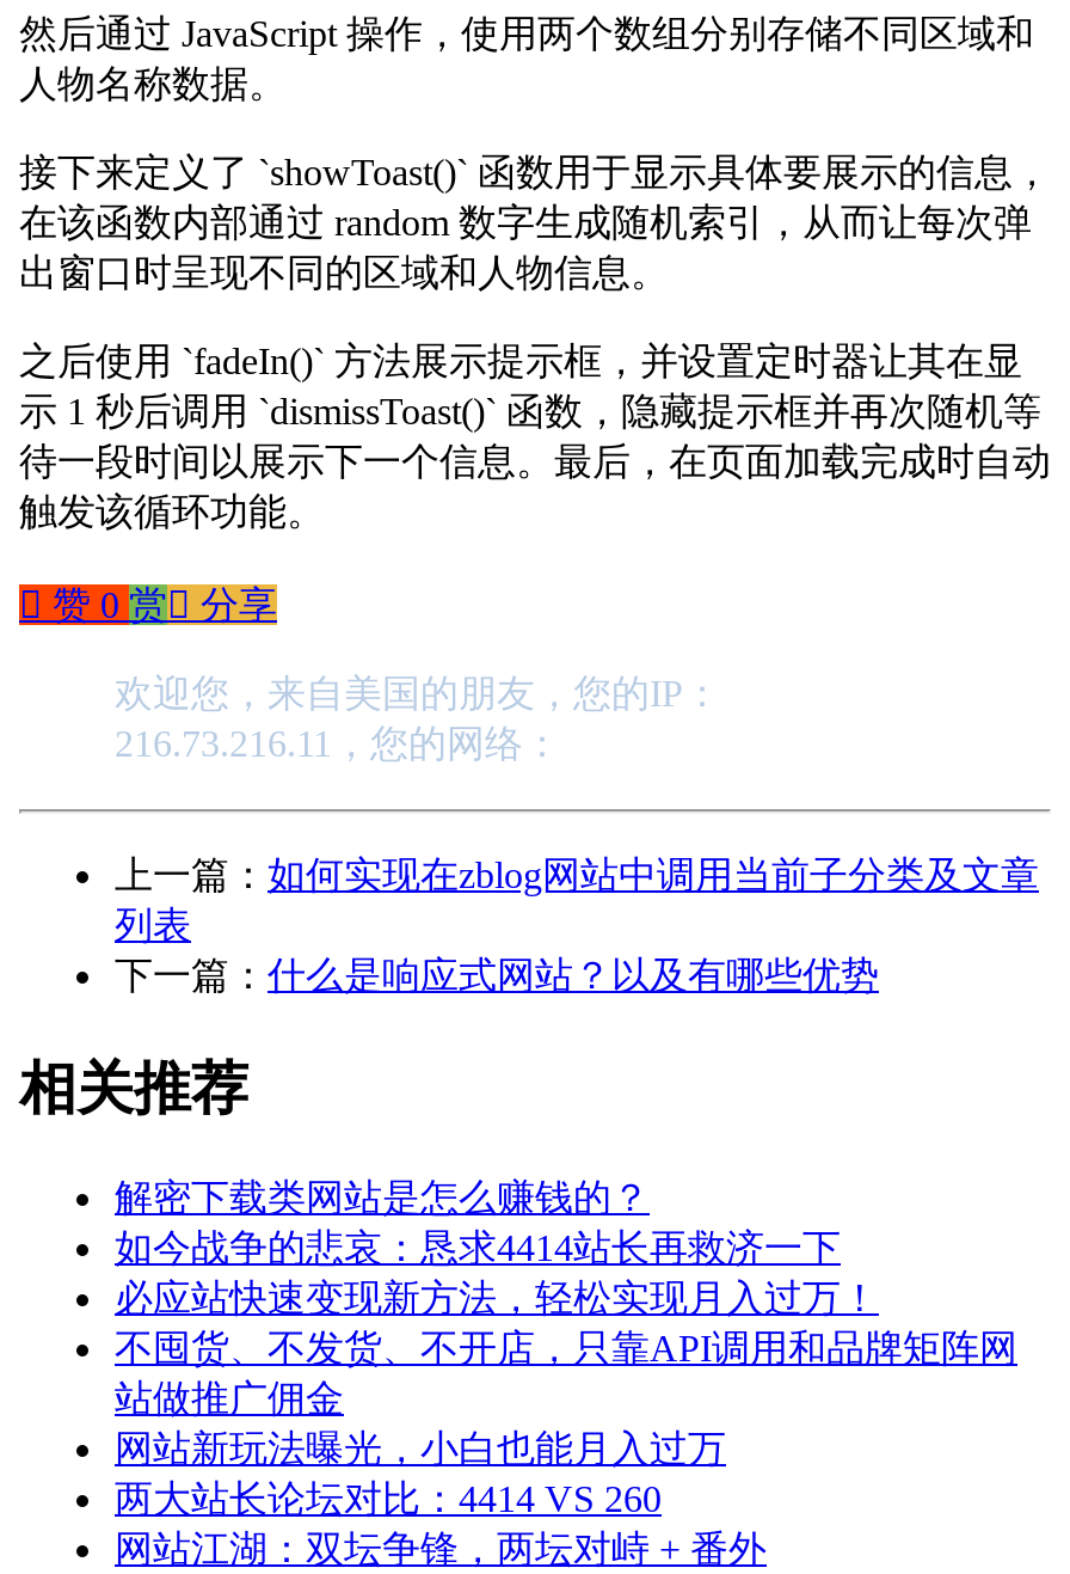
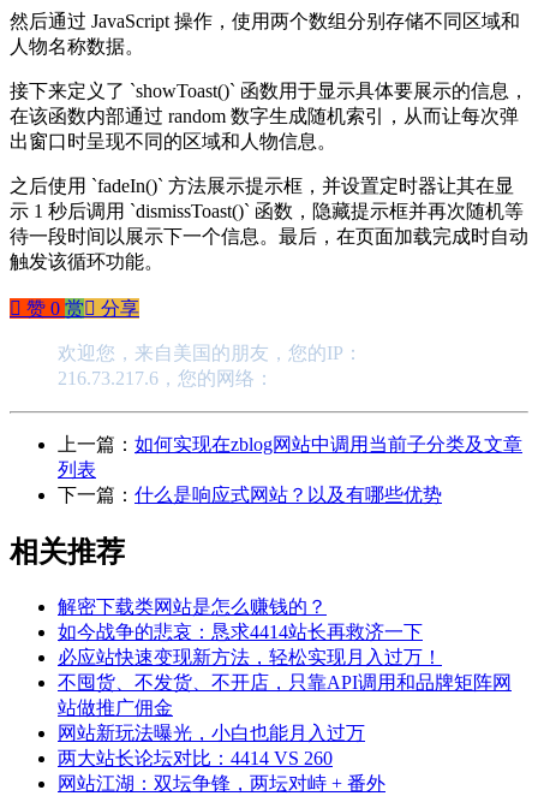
- 216.73.216.11，您的网络：
+ 216.73.217.6，您的网络：
